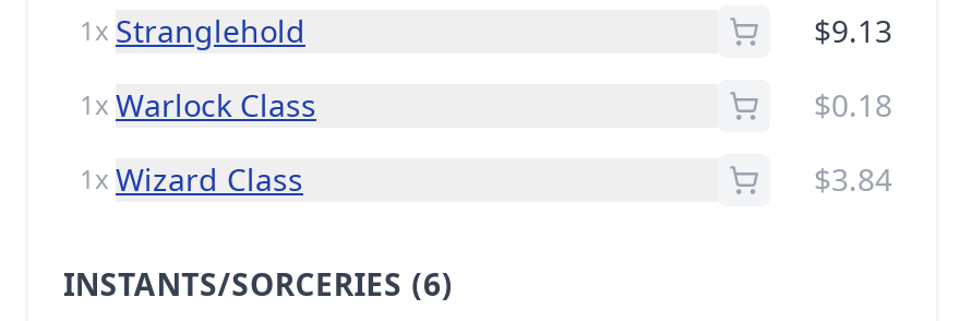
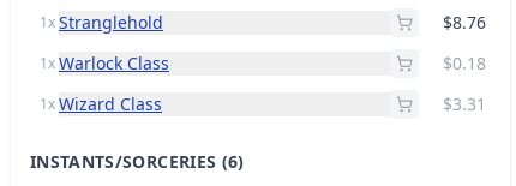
- $9.13
+ $8.76

- $3.84
+ $3.31
